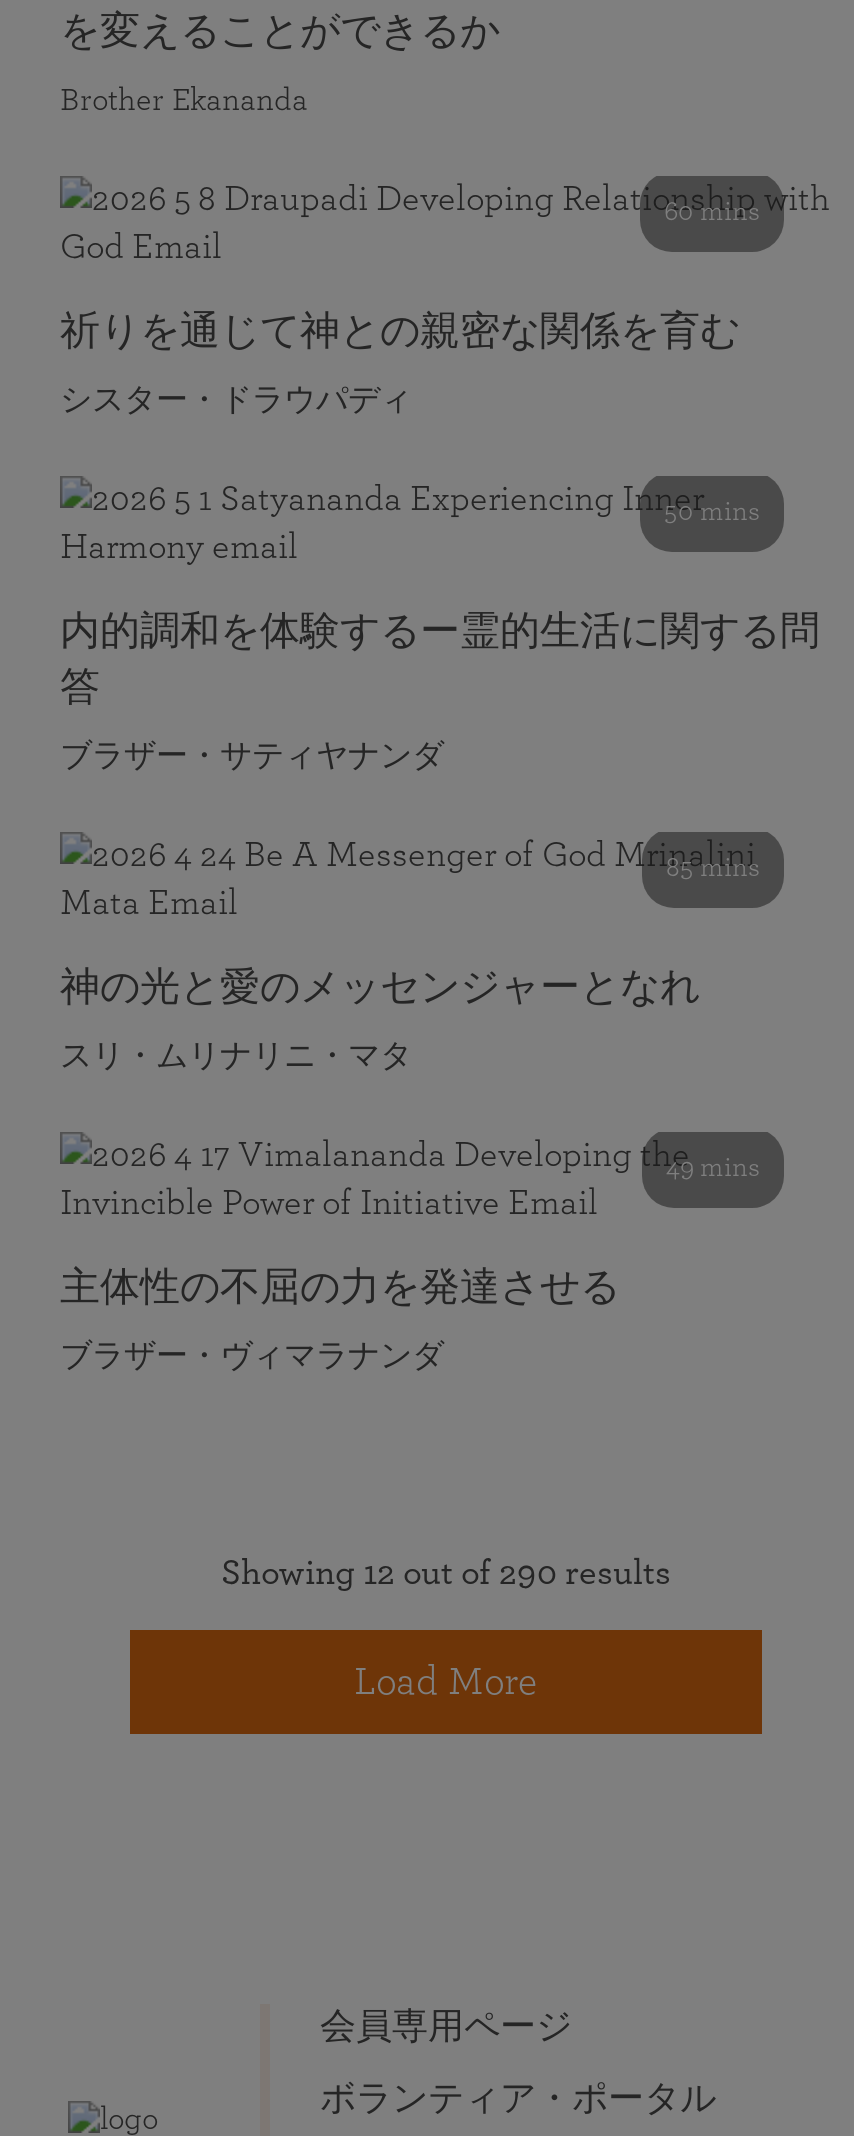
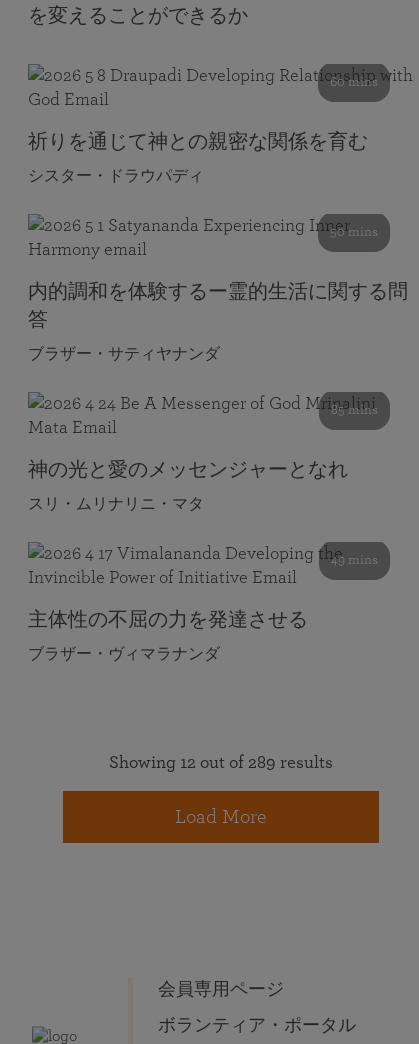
- Brother Ekananda

- Showing 12 out of 290 results
+ Showing 12 out of 289 results
